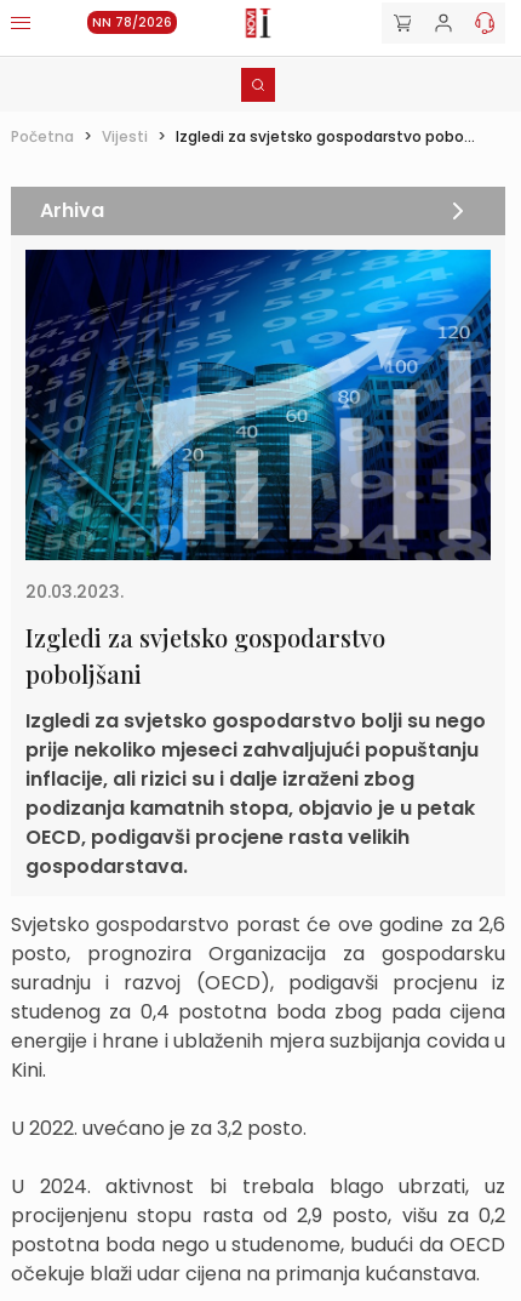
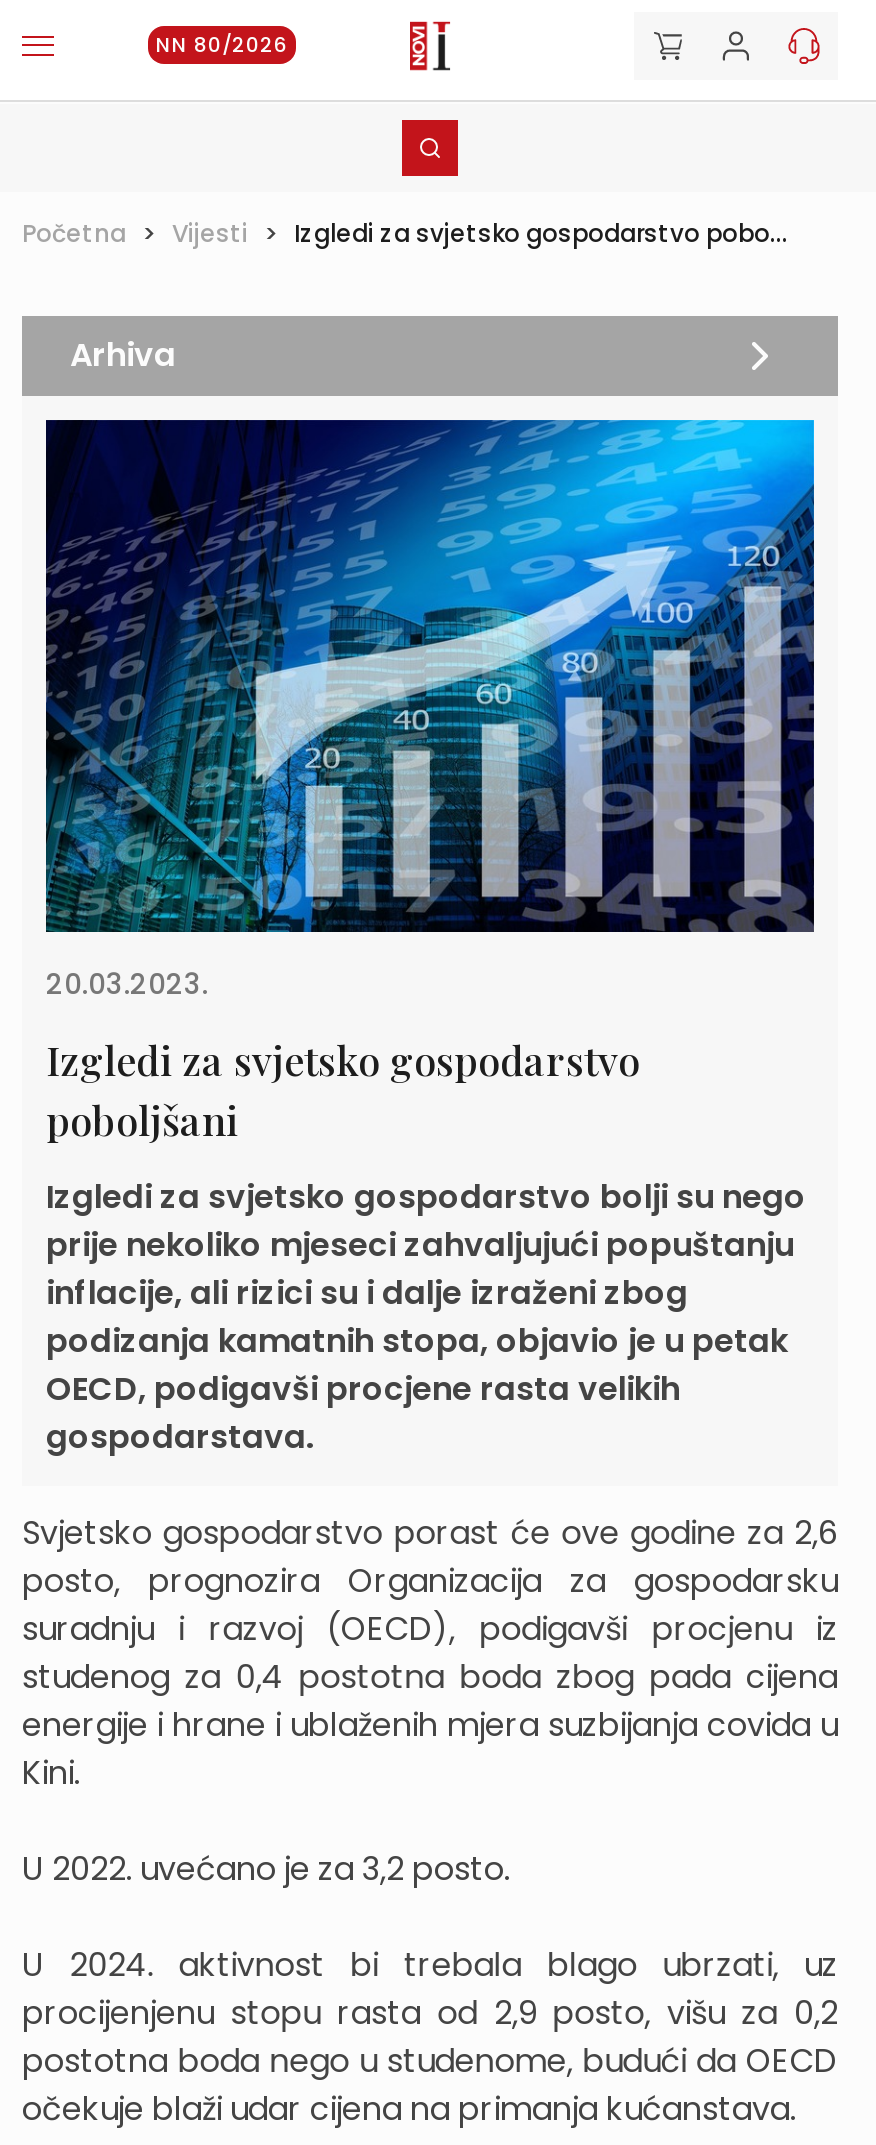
- NN 78/2026
+ NN 80/2026
